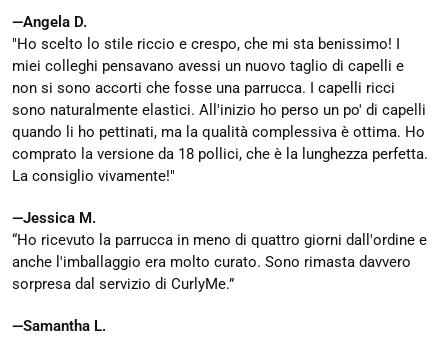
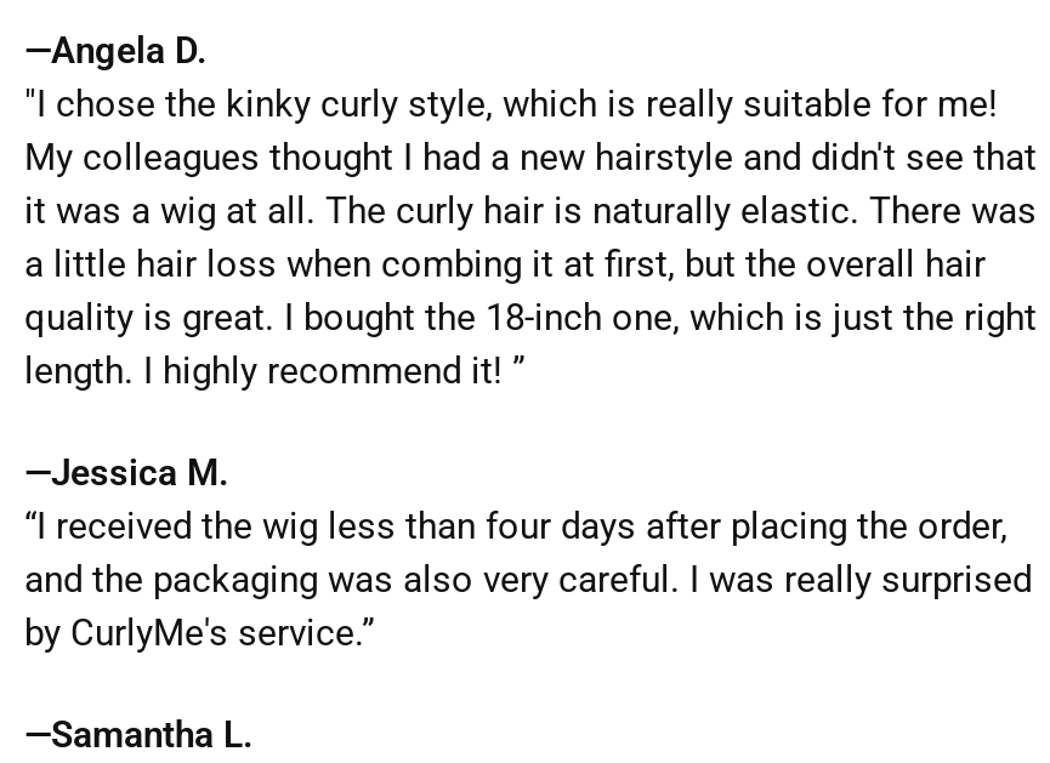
- "Ho scelto lo stile riccio e crespo, che mi sta benissimo! I
- miei colleghi pensavano avessi un nuovo taglio di capelli e
- non si sono accorti che fosse una parrucca. I capelli ricci
- sono naturalmente elastici. All'inizio ho perso un po' di capelli
- quando li ho pettinati, ma la qualità complessiva è ottima. Ho
- comprato la versione da 18 pollici, che è la lunghezza perfetta.
- La consiglio vivamente!"
+ "I chose the kinky curly style, which is really suitable for me!
+ My colleagues thought I had a new hairstyle and didn't see that
+ it was a wig at all. The curly hair is naturally elastic. There was
+ a little hair loss when combing it at first, but the overall hair
+ quality is great. I bought the 18-inch one, which is just the right
+ length. I highly recommend it! ”

- “Ho ricevuto la parrucca in meno di quattro giorni dall'ordine e
- anche l'imballaggio era molto curato. Sono rimasta davvero
- sorpresa dal servizio di CurlyMe.”
+ “I received the wig less than four days after placing the order,
+ and the packaging was also very careful. I was really surprised
+ by CurlyMe's service.”
